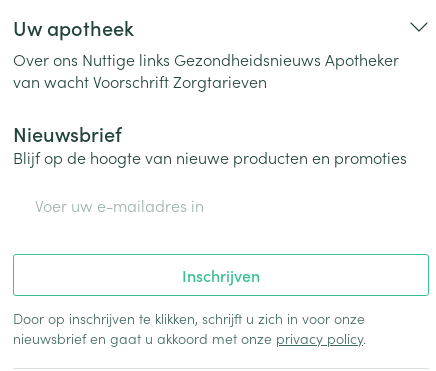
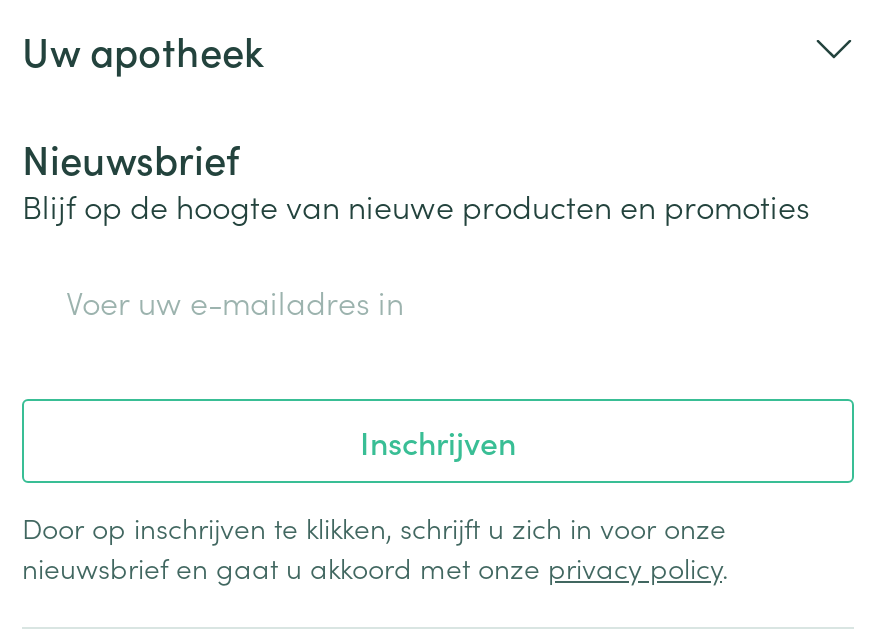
- Over ons Nuttige links Gezondheidsnieuws Apotheker
- van wacht Voorschrift Zorgtarieven
